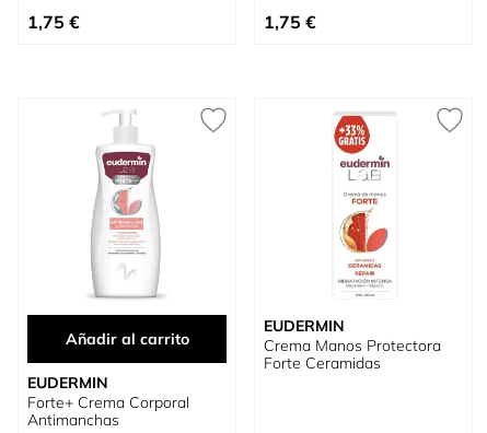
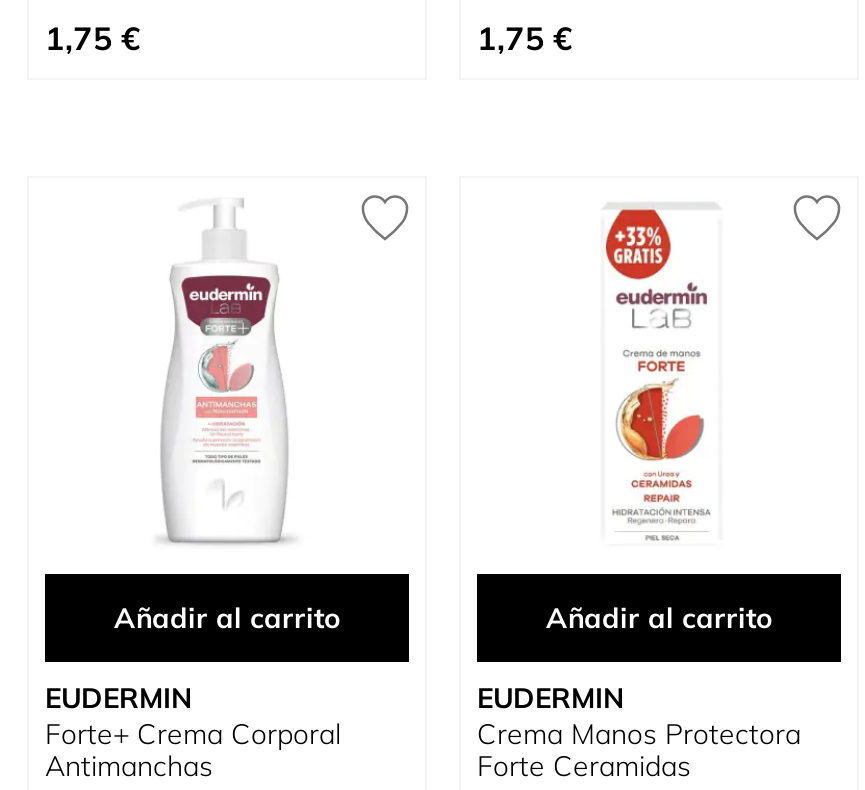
moved down: EUDERMIN | Crema Manos Protectora | Forte Ceramidas

+ Añadir al carrito
